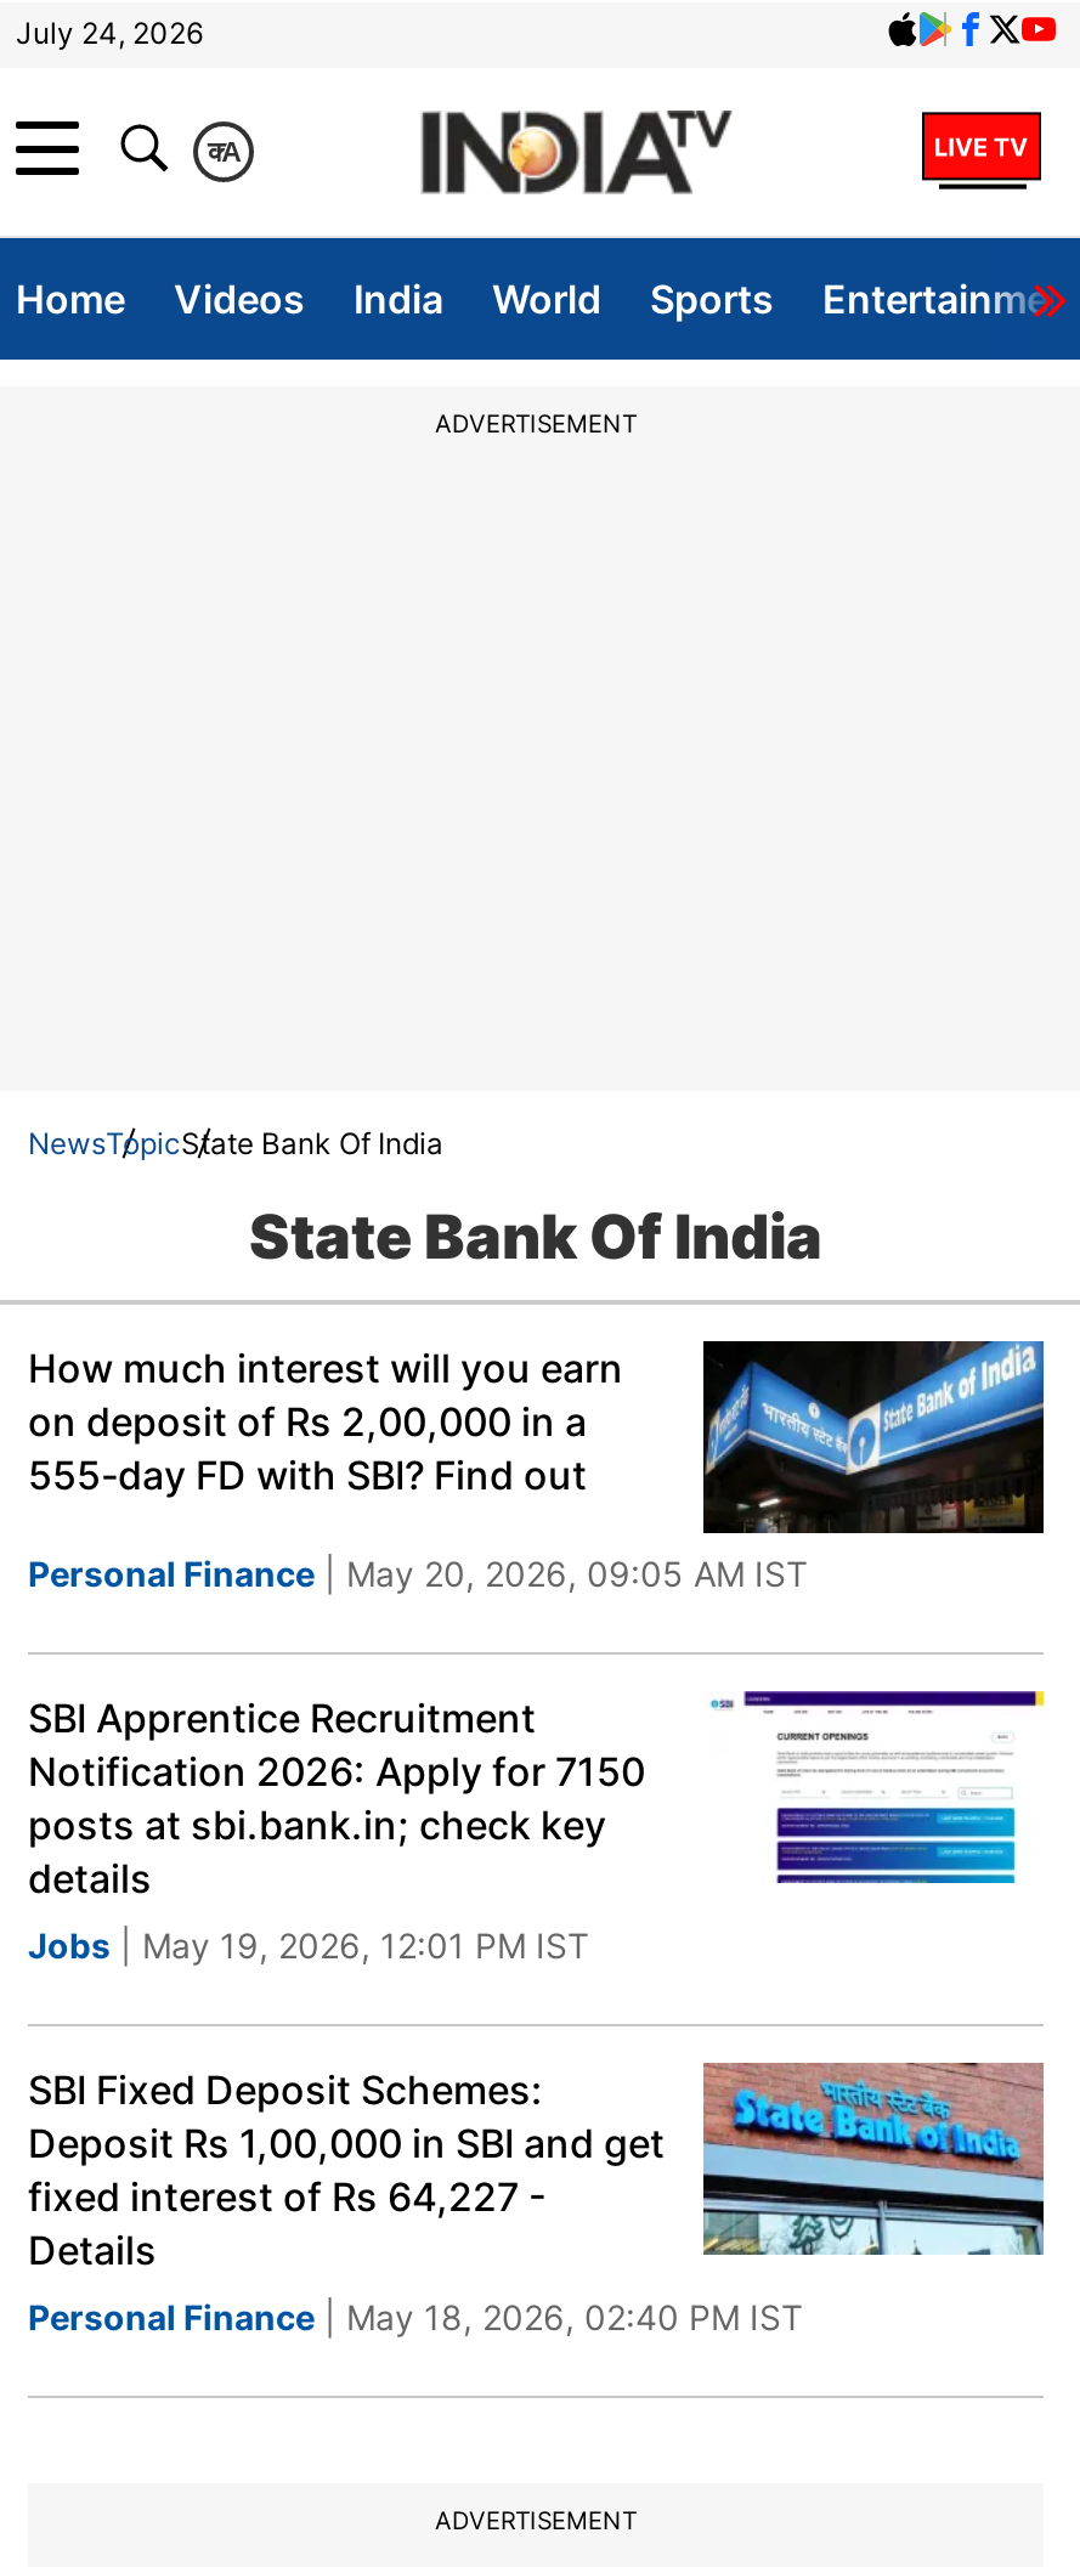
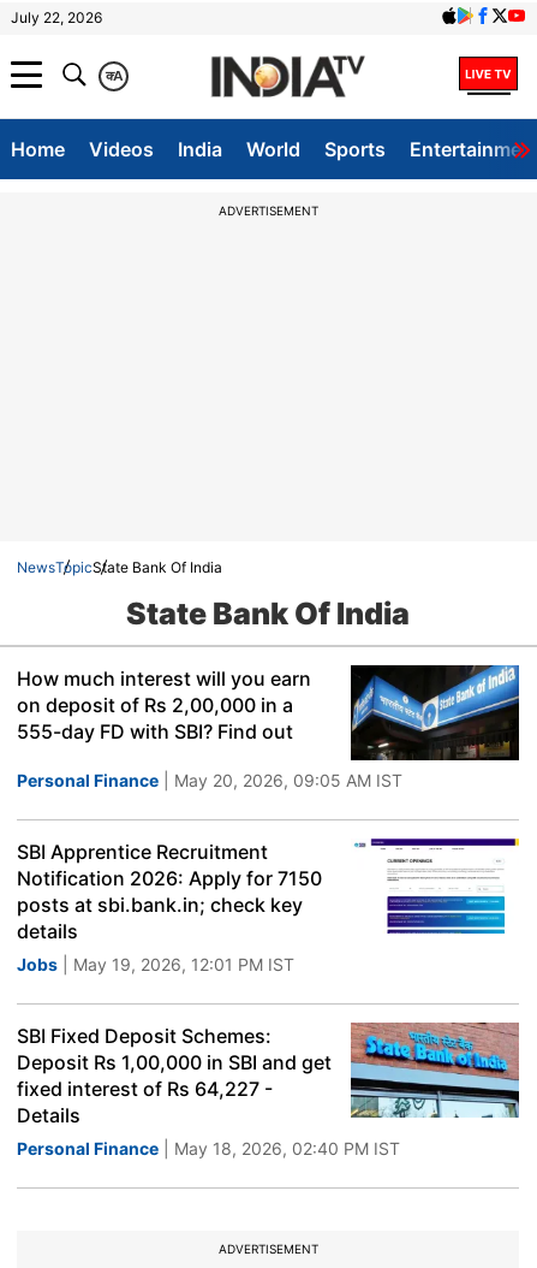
- July 24, 2026
+ July 22, 2026
